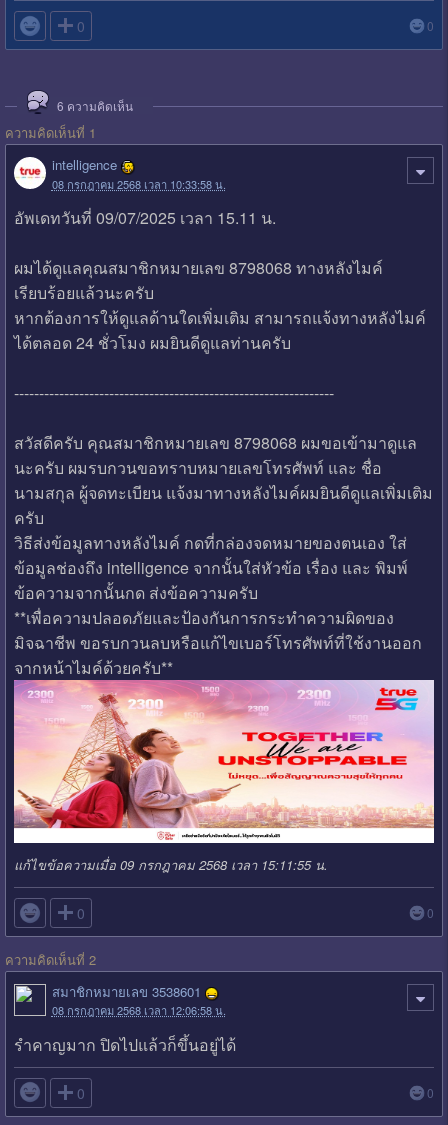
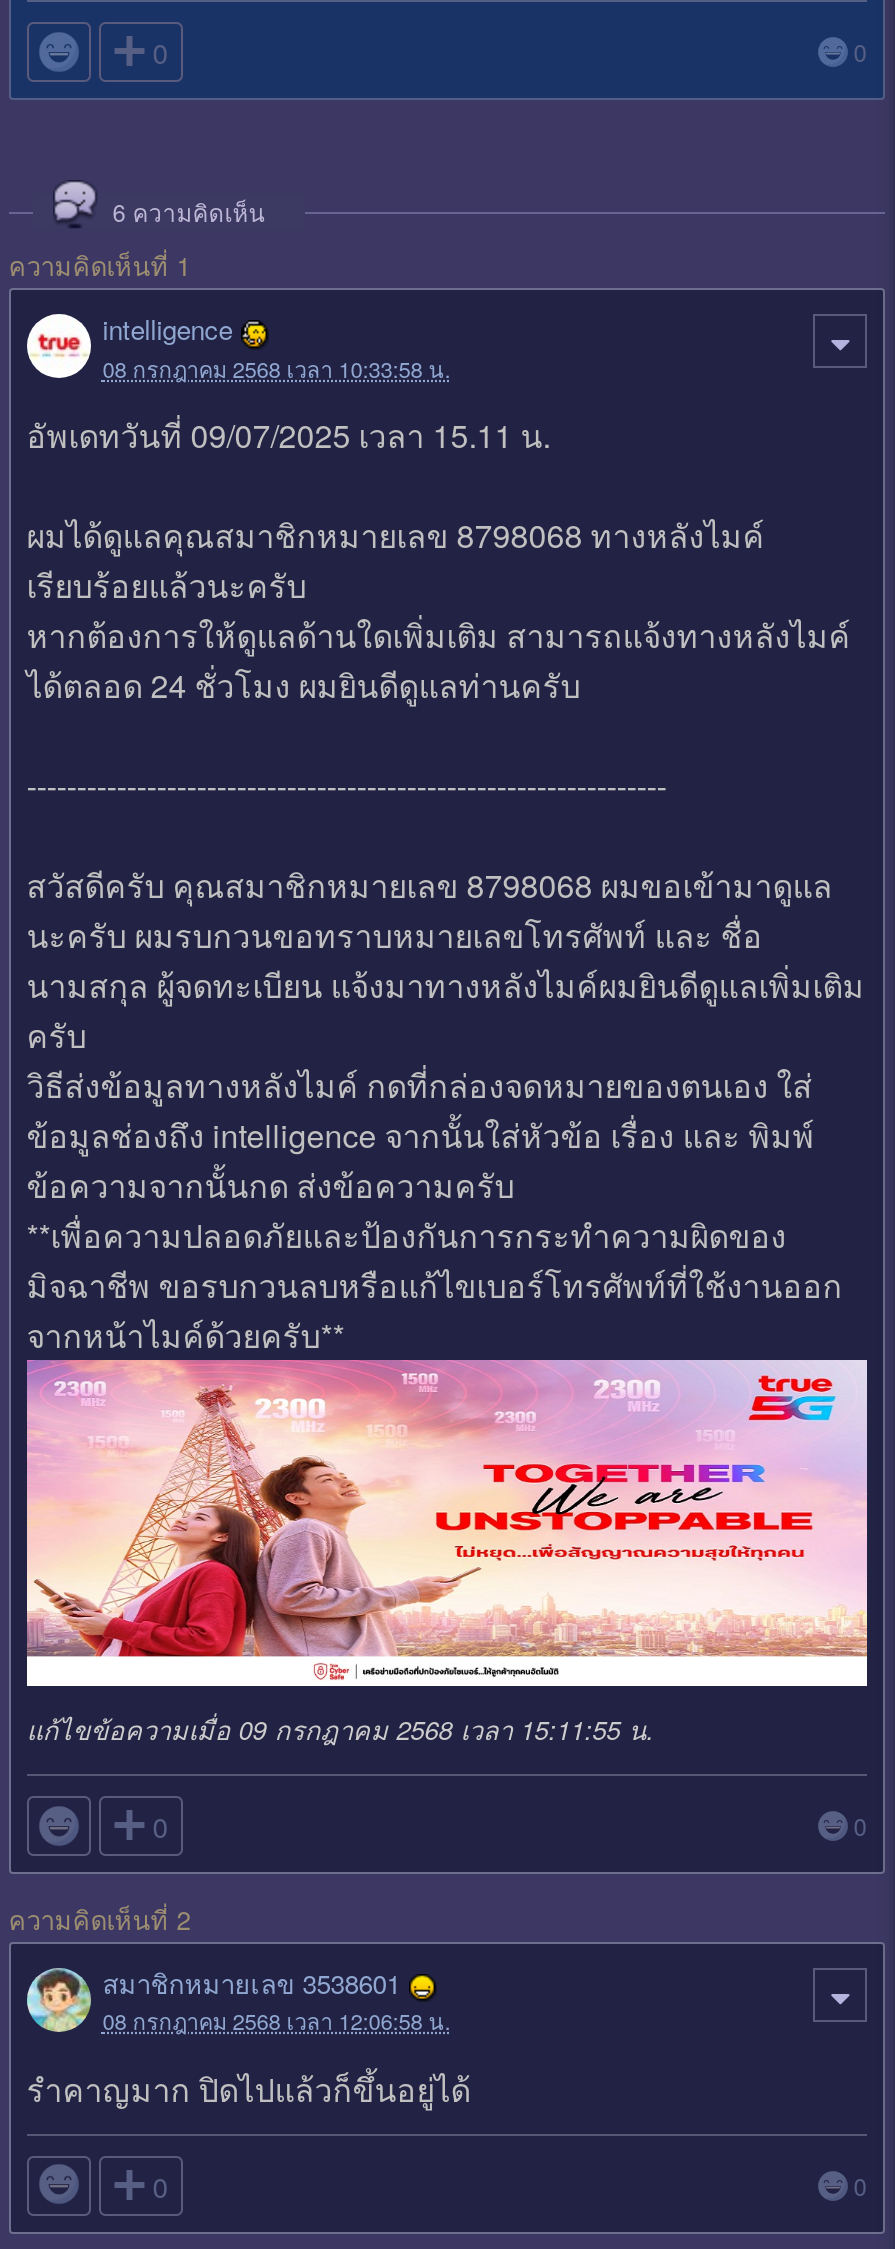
- [image]
+ [image]
